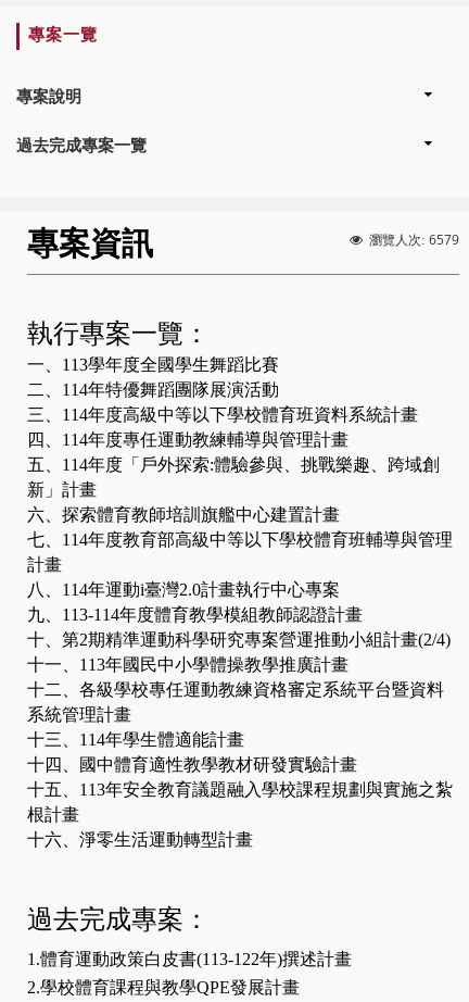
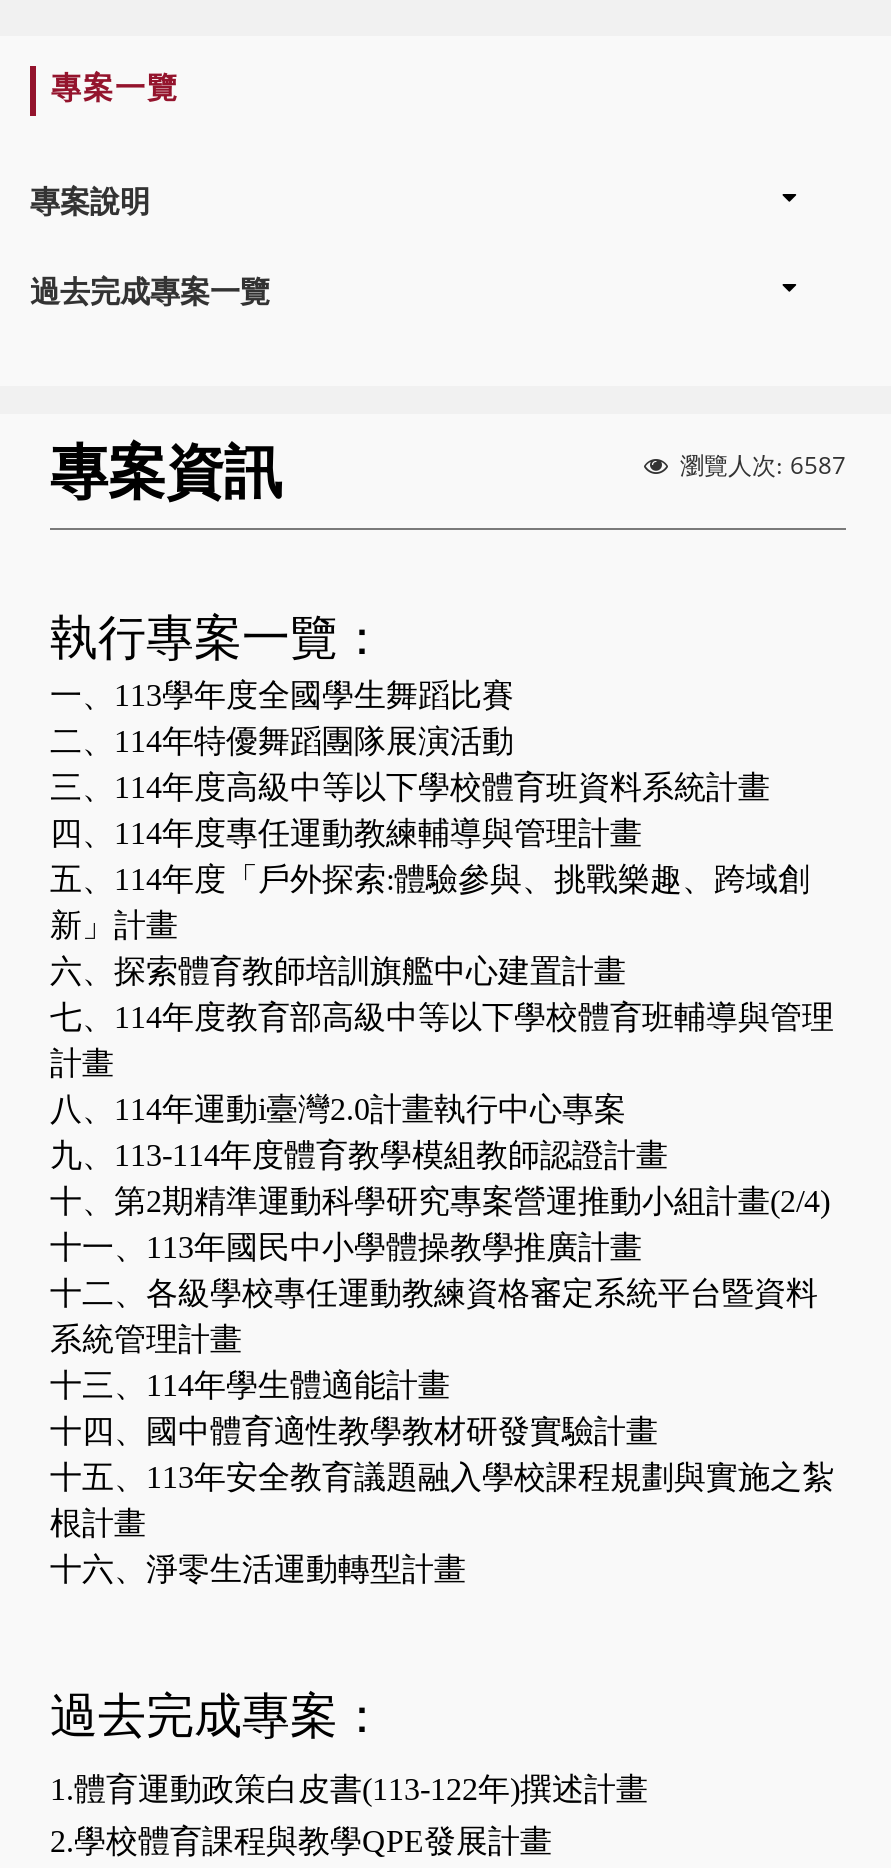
- 瀏覽人次: 6579
+ 瀏覽人次: 6587
